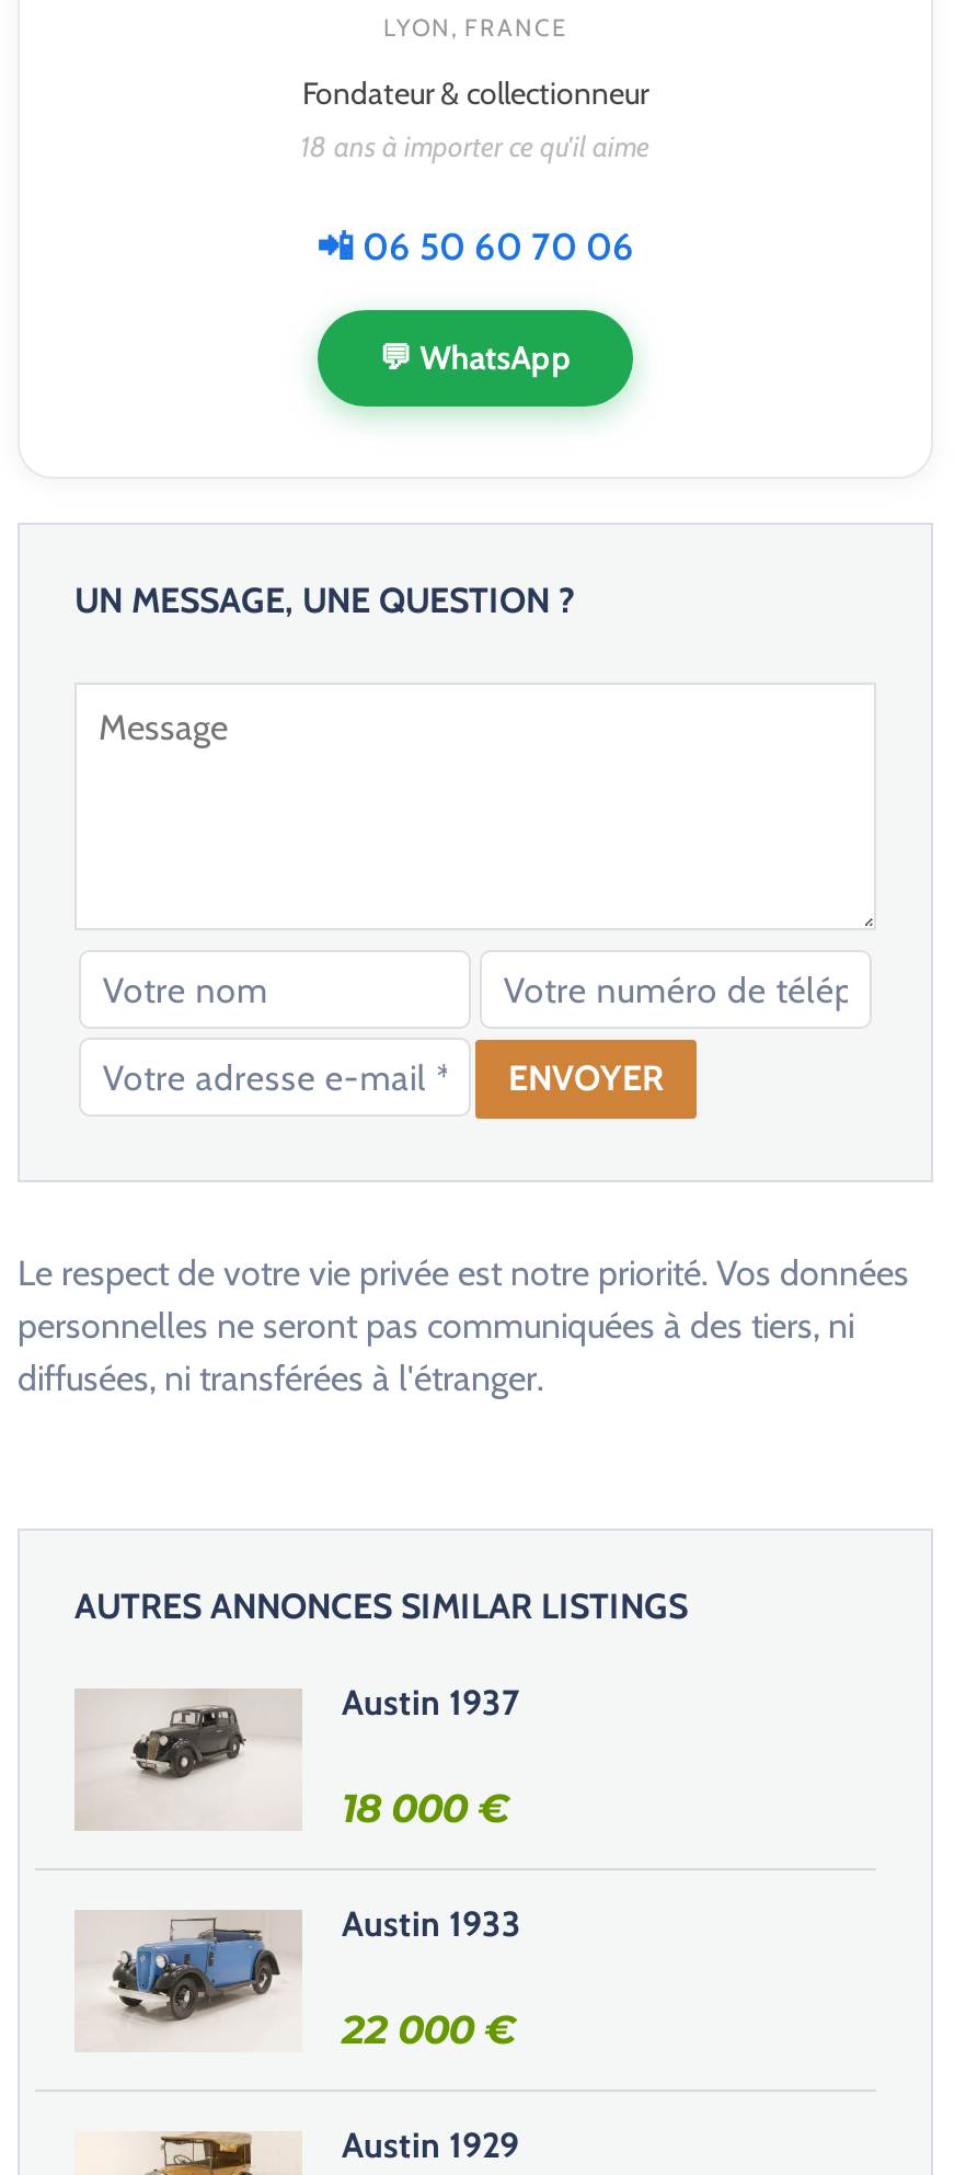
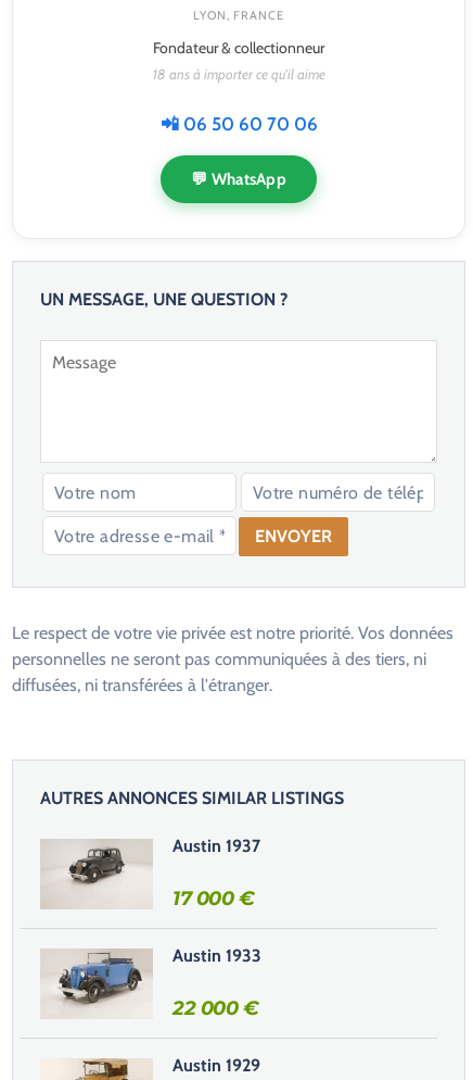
- 18 000 €
+ 17 000 €
